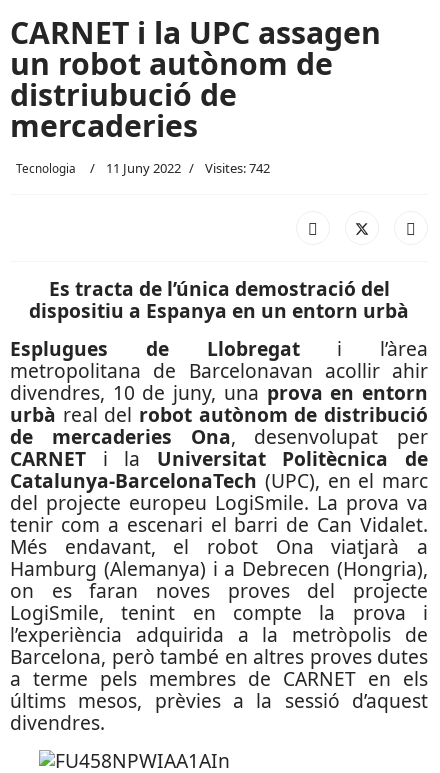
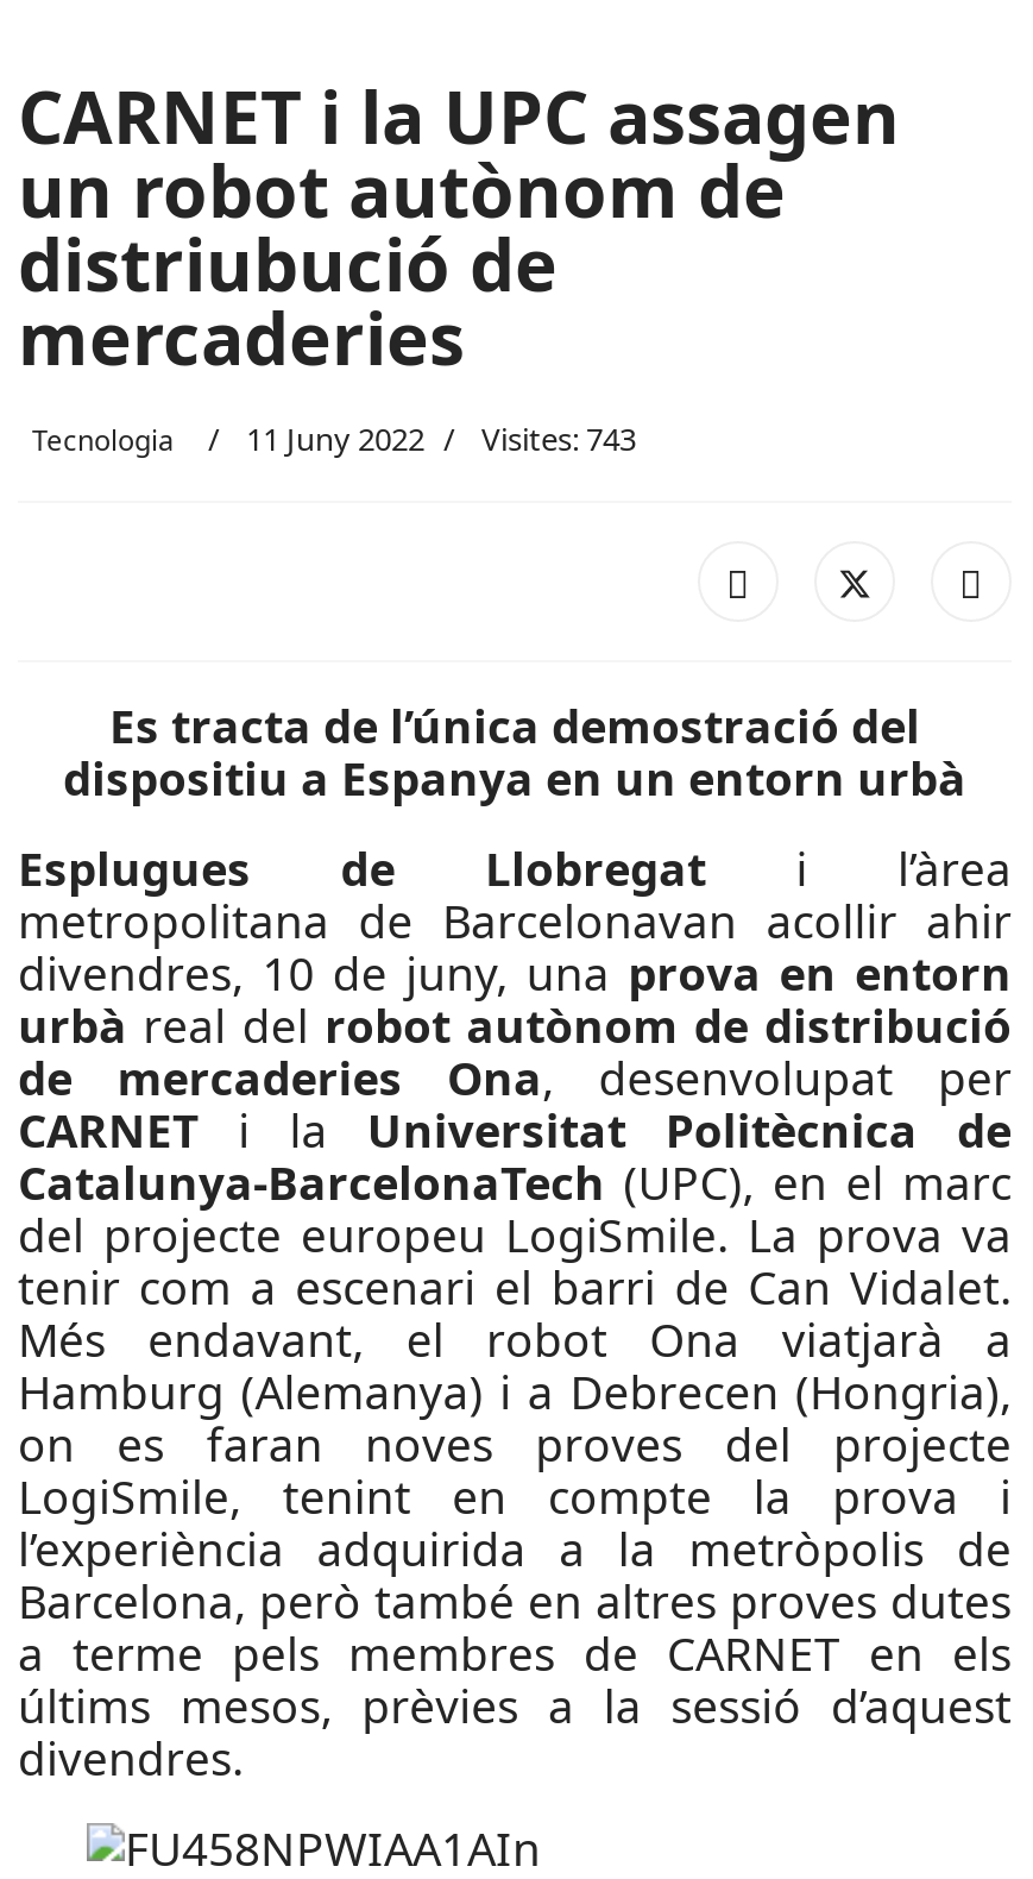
- Tecnologia 11 Juny 2022 Visites: 742
+ Tecnologia 11 Juny 2022 Visites: 743
